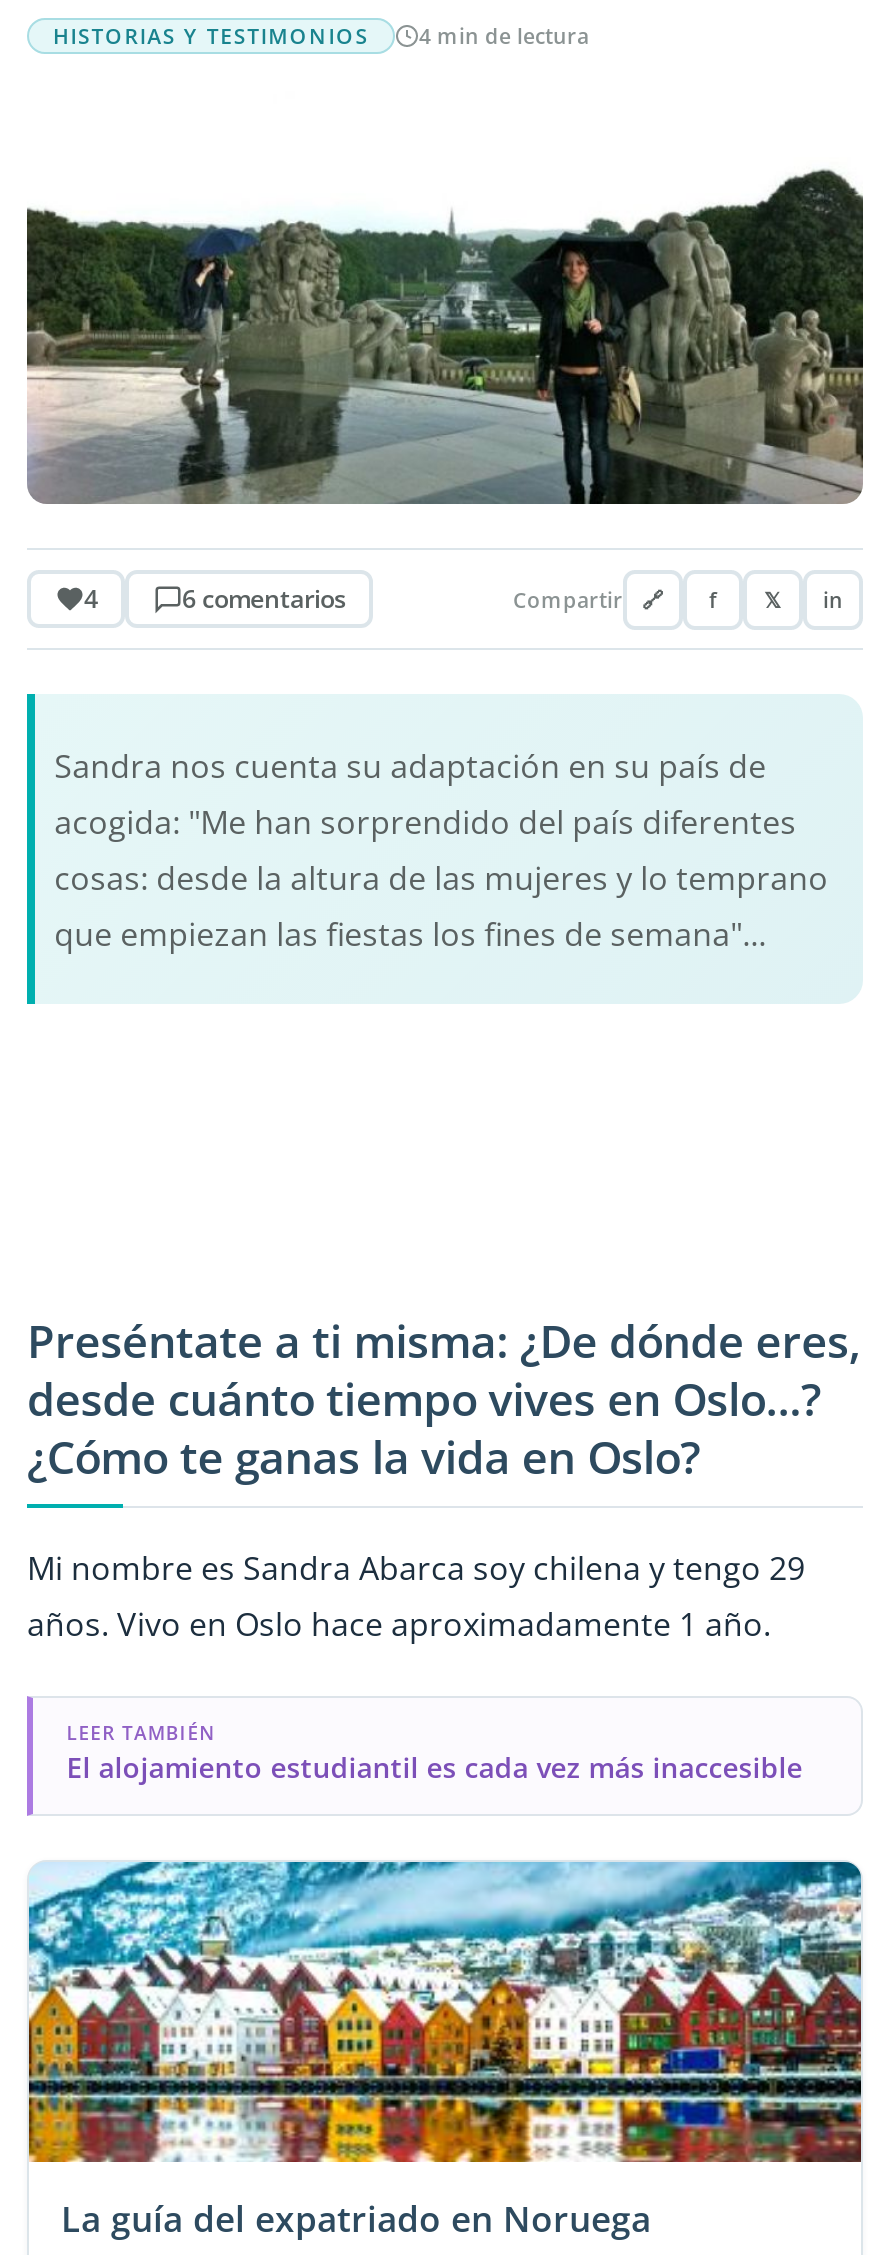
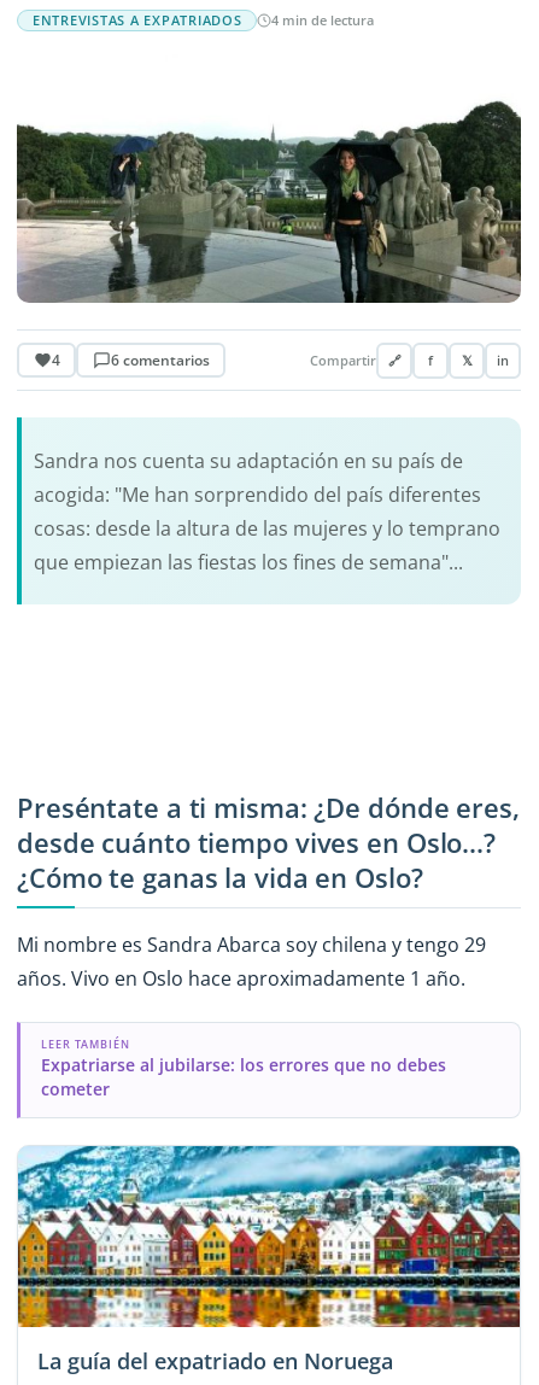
- HISTORIAS Y TESTIMONIOS
+ ENTREVISTAS A EXPATRIADOS

- El alojamiento estudiantil es cada vez más inaccesible
+ Expatriarse al jubilarse: los errores que no debes
+ cometer
